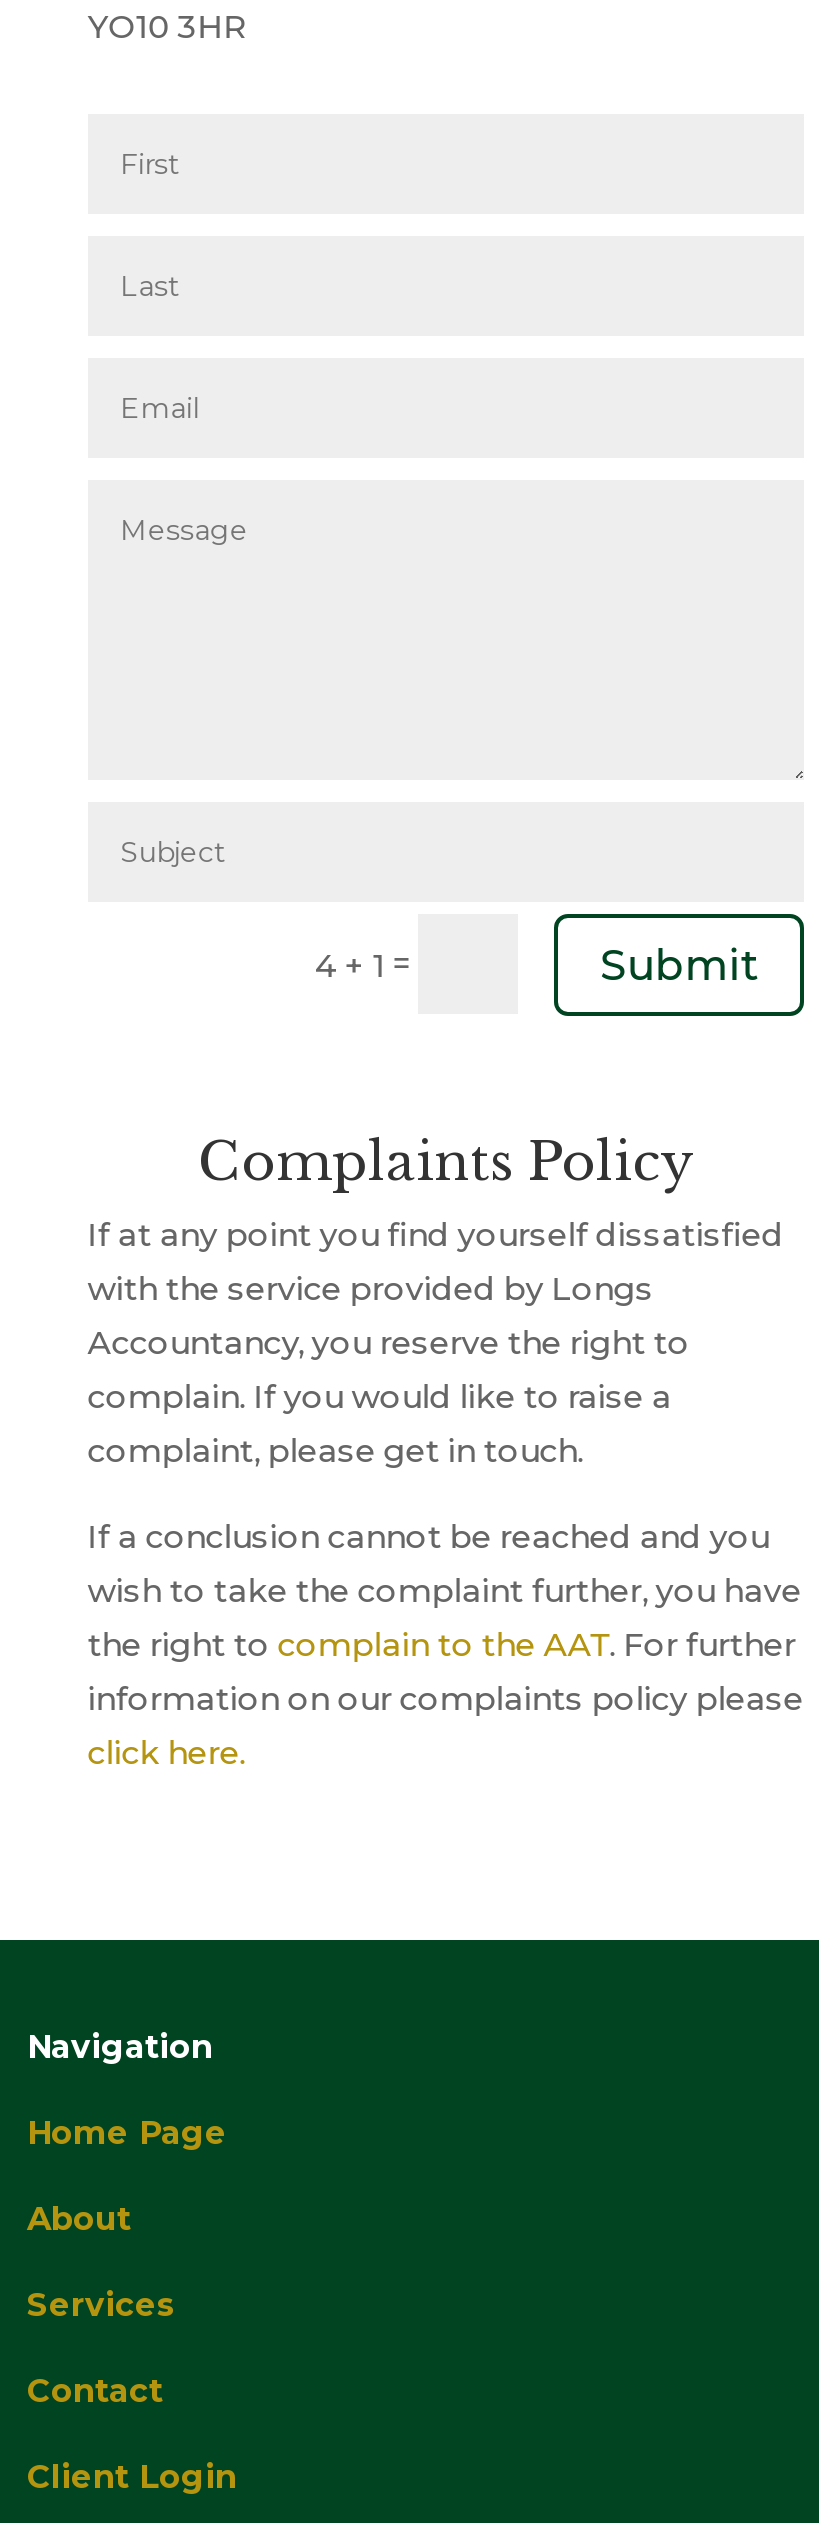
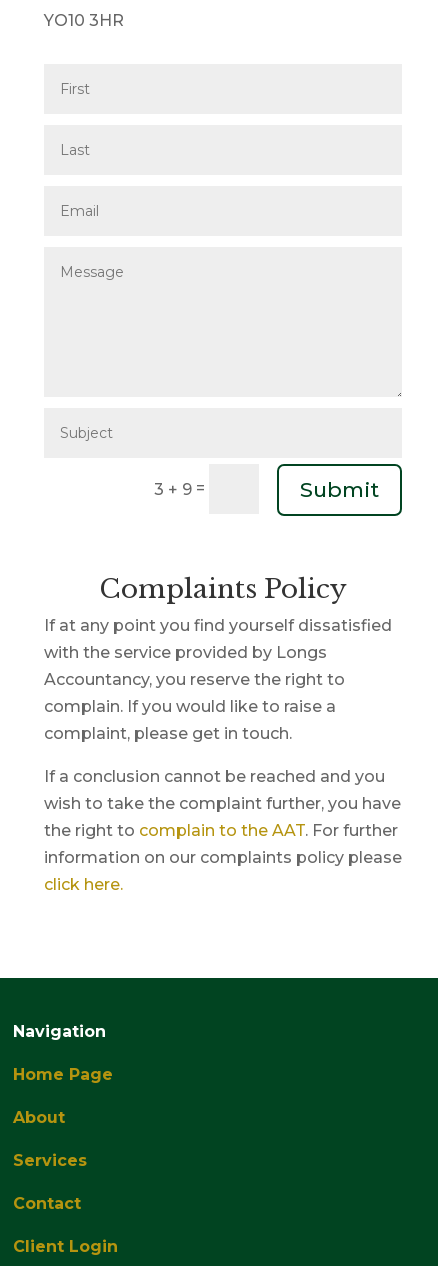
- 4 + 1 =
+ 3 + 9 =
